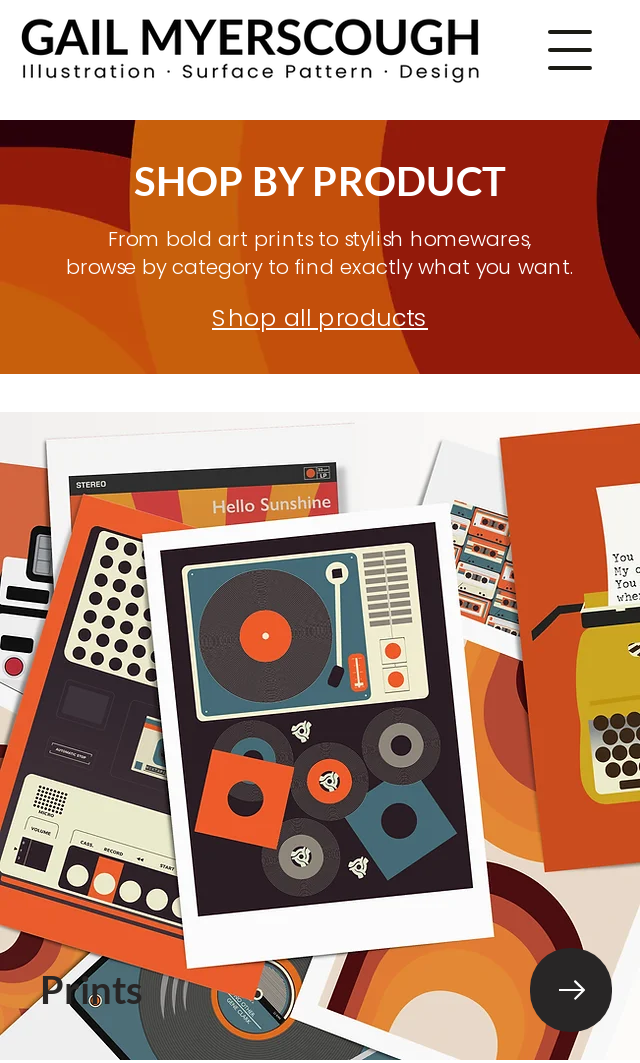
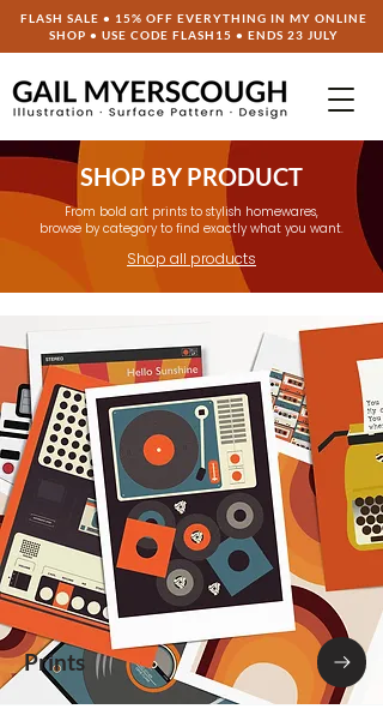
+ FLASH SALE • 15% OFF EVERYTHING IN MY ONLINE
+ SHOP • USE CODE FLASH15 • ENDS 23 JULY
